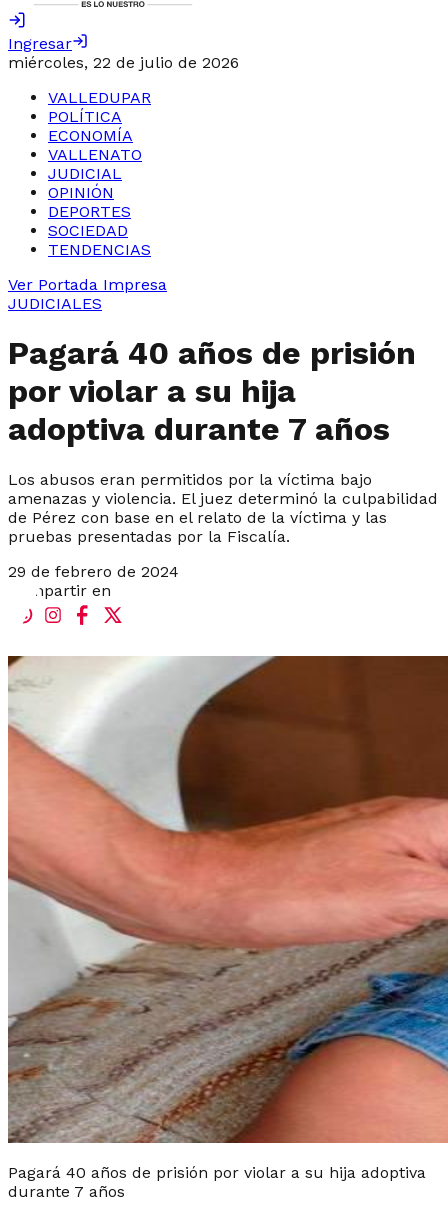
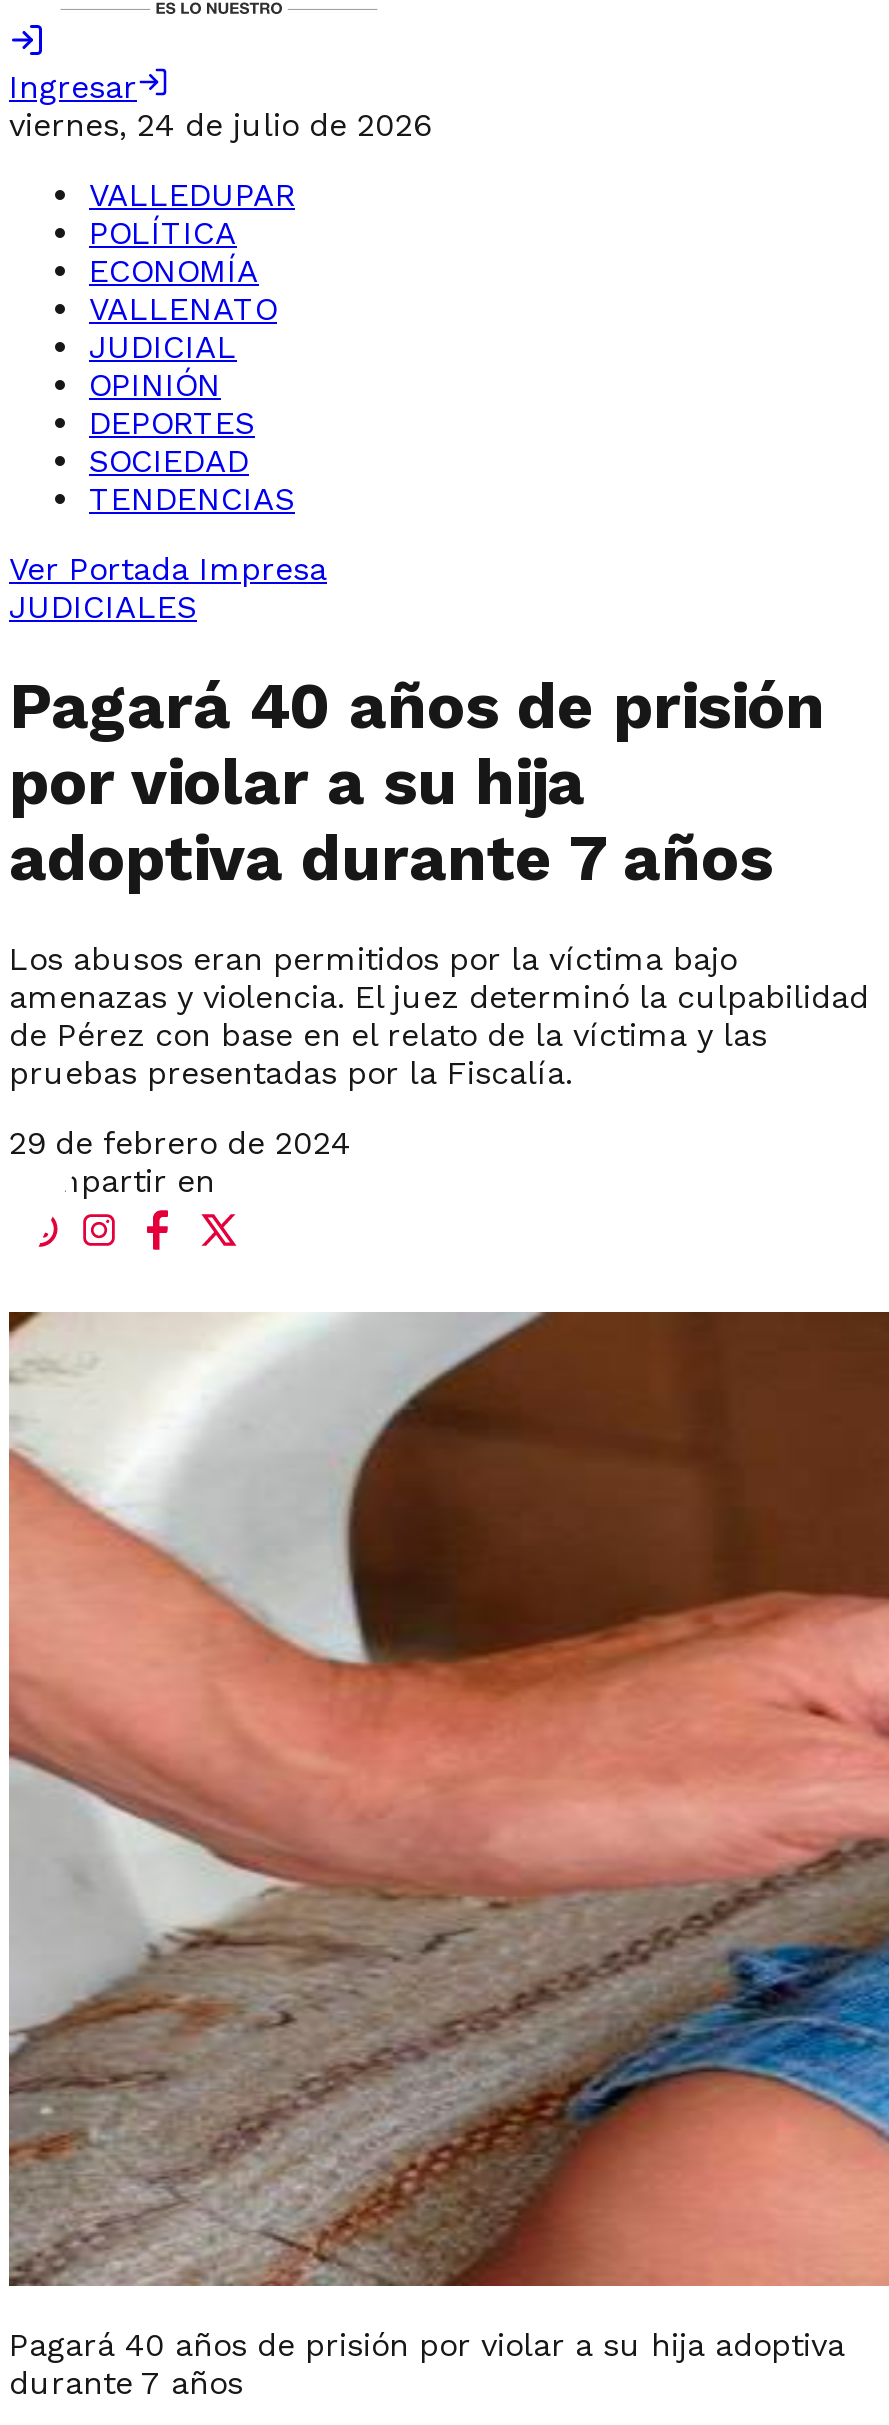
- miércoles, 22 de julio de 2026
+ viernes, 24 de julio de 2026
